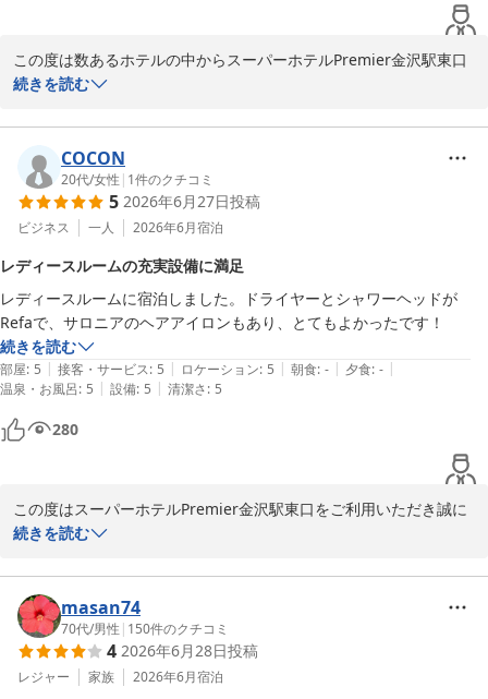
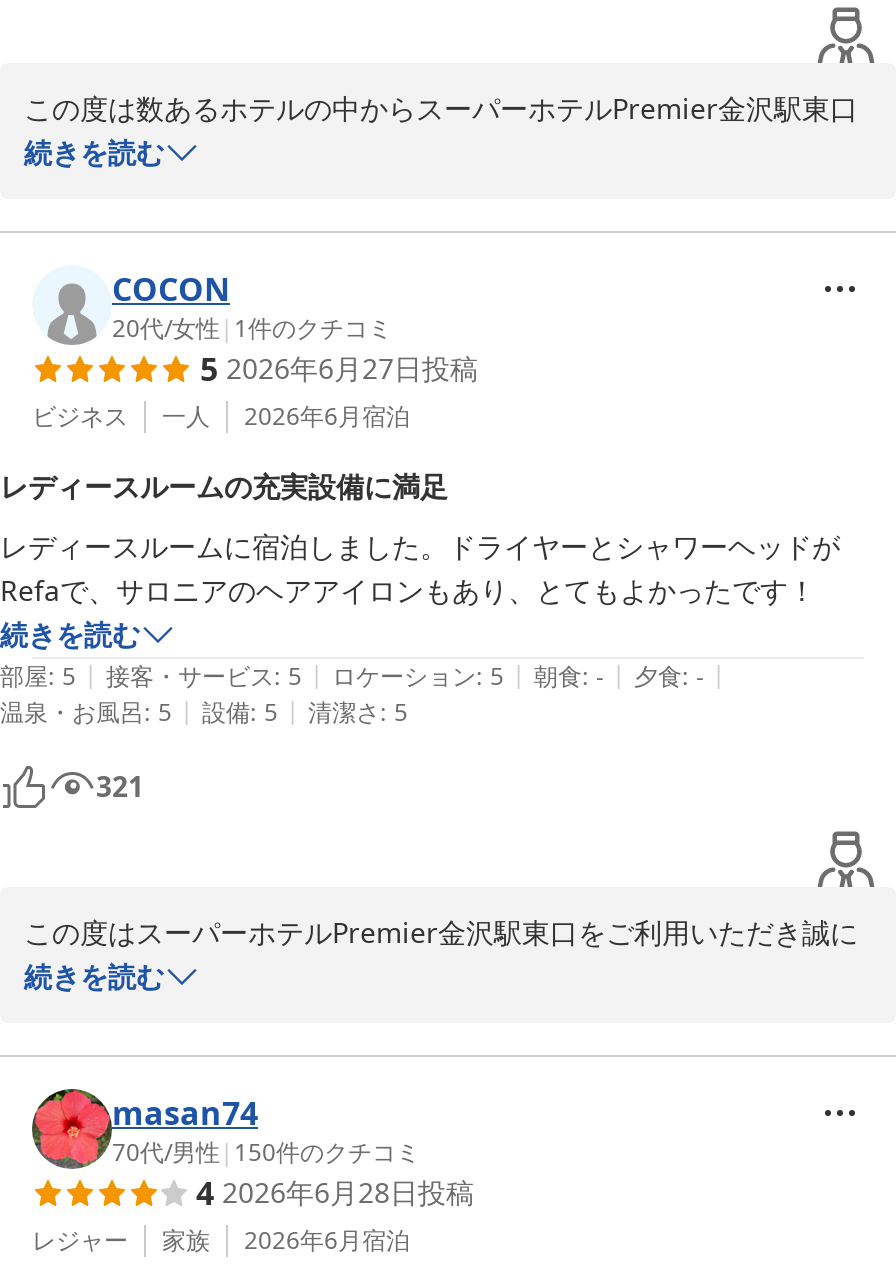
- 280
+ 321
